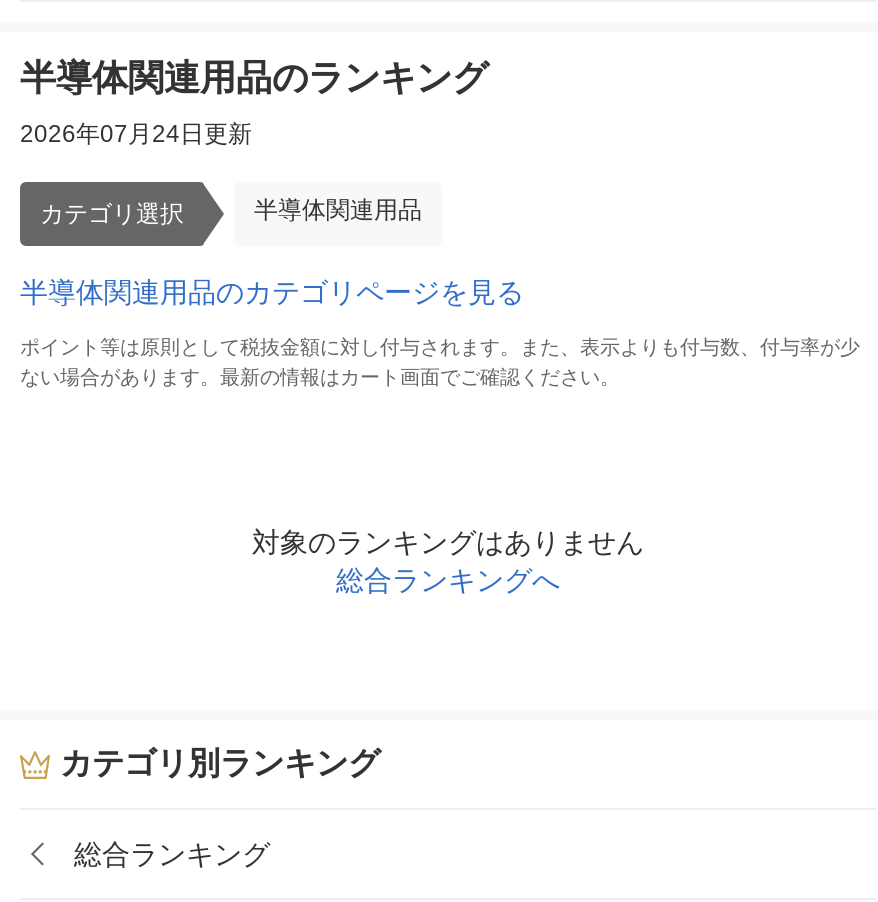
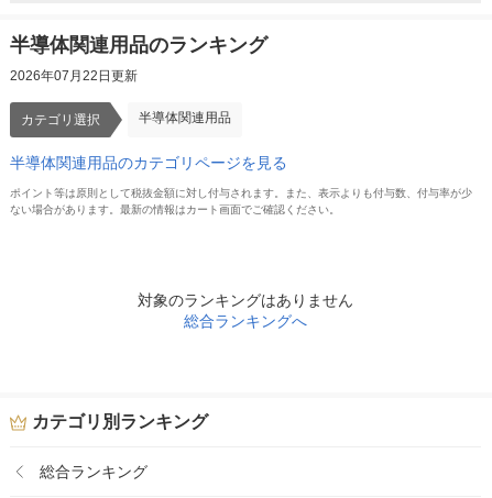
- 2026年07月24日更新
+ 2026年07月22日更新
